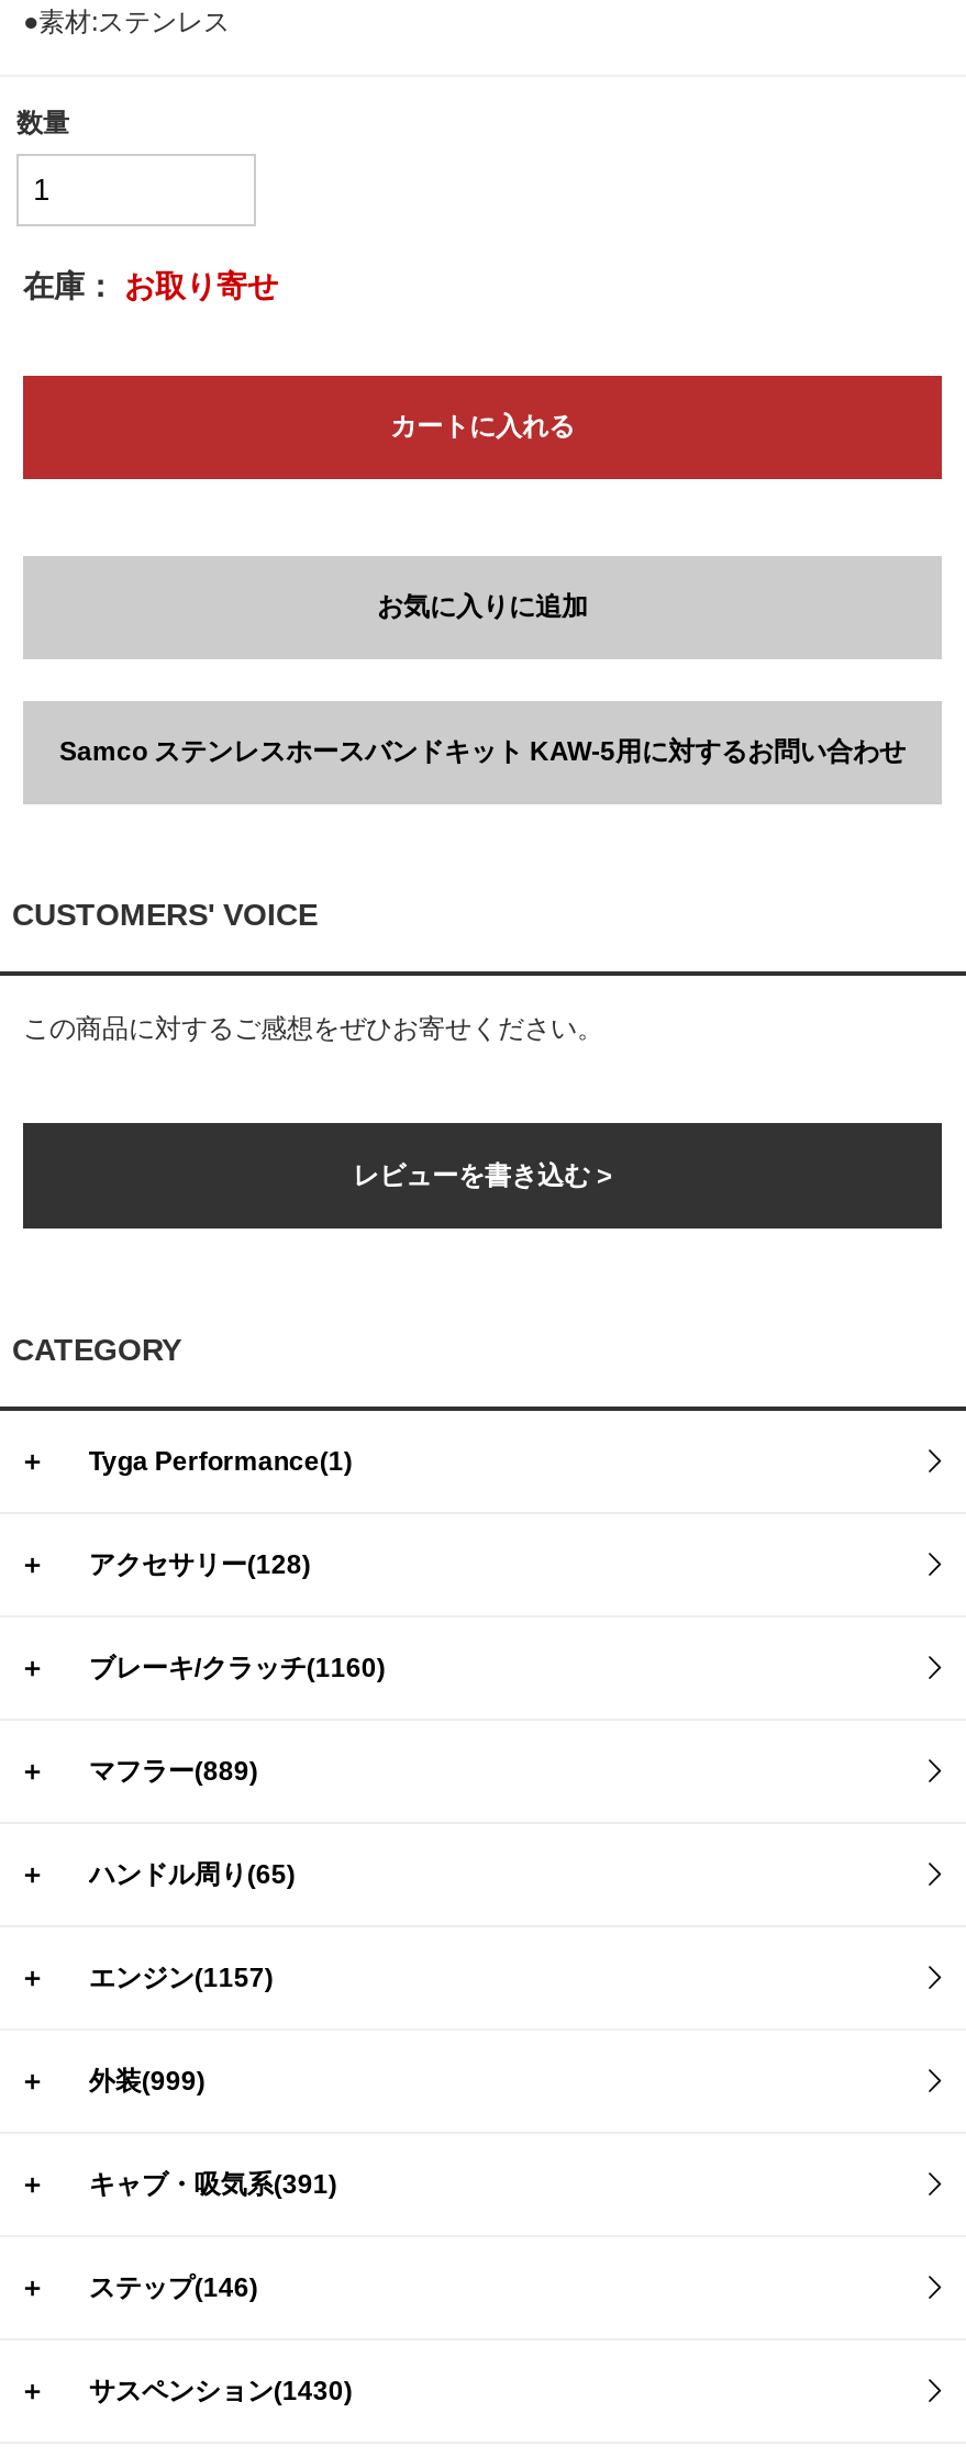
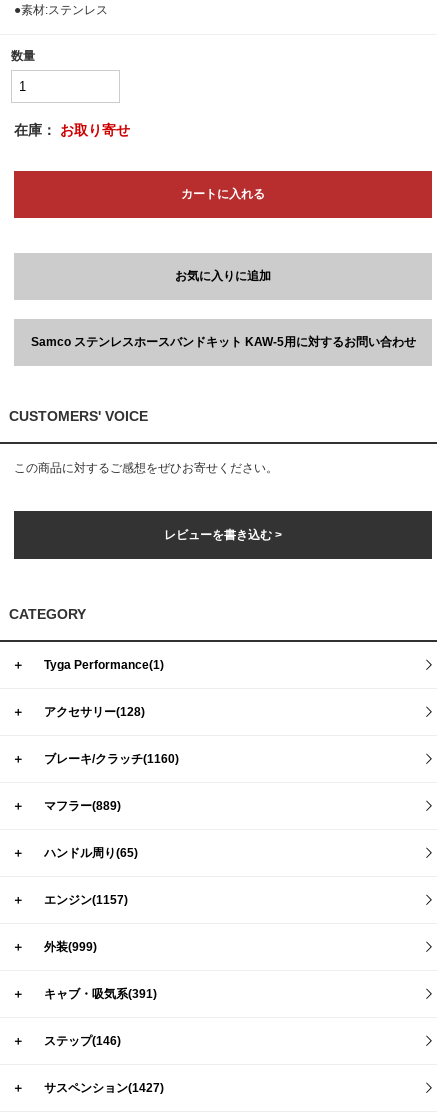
- サスペンション(1430)
+ サスペンション(1427)
